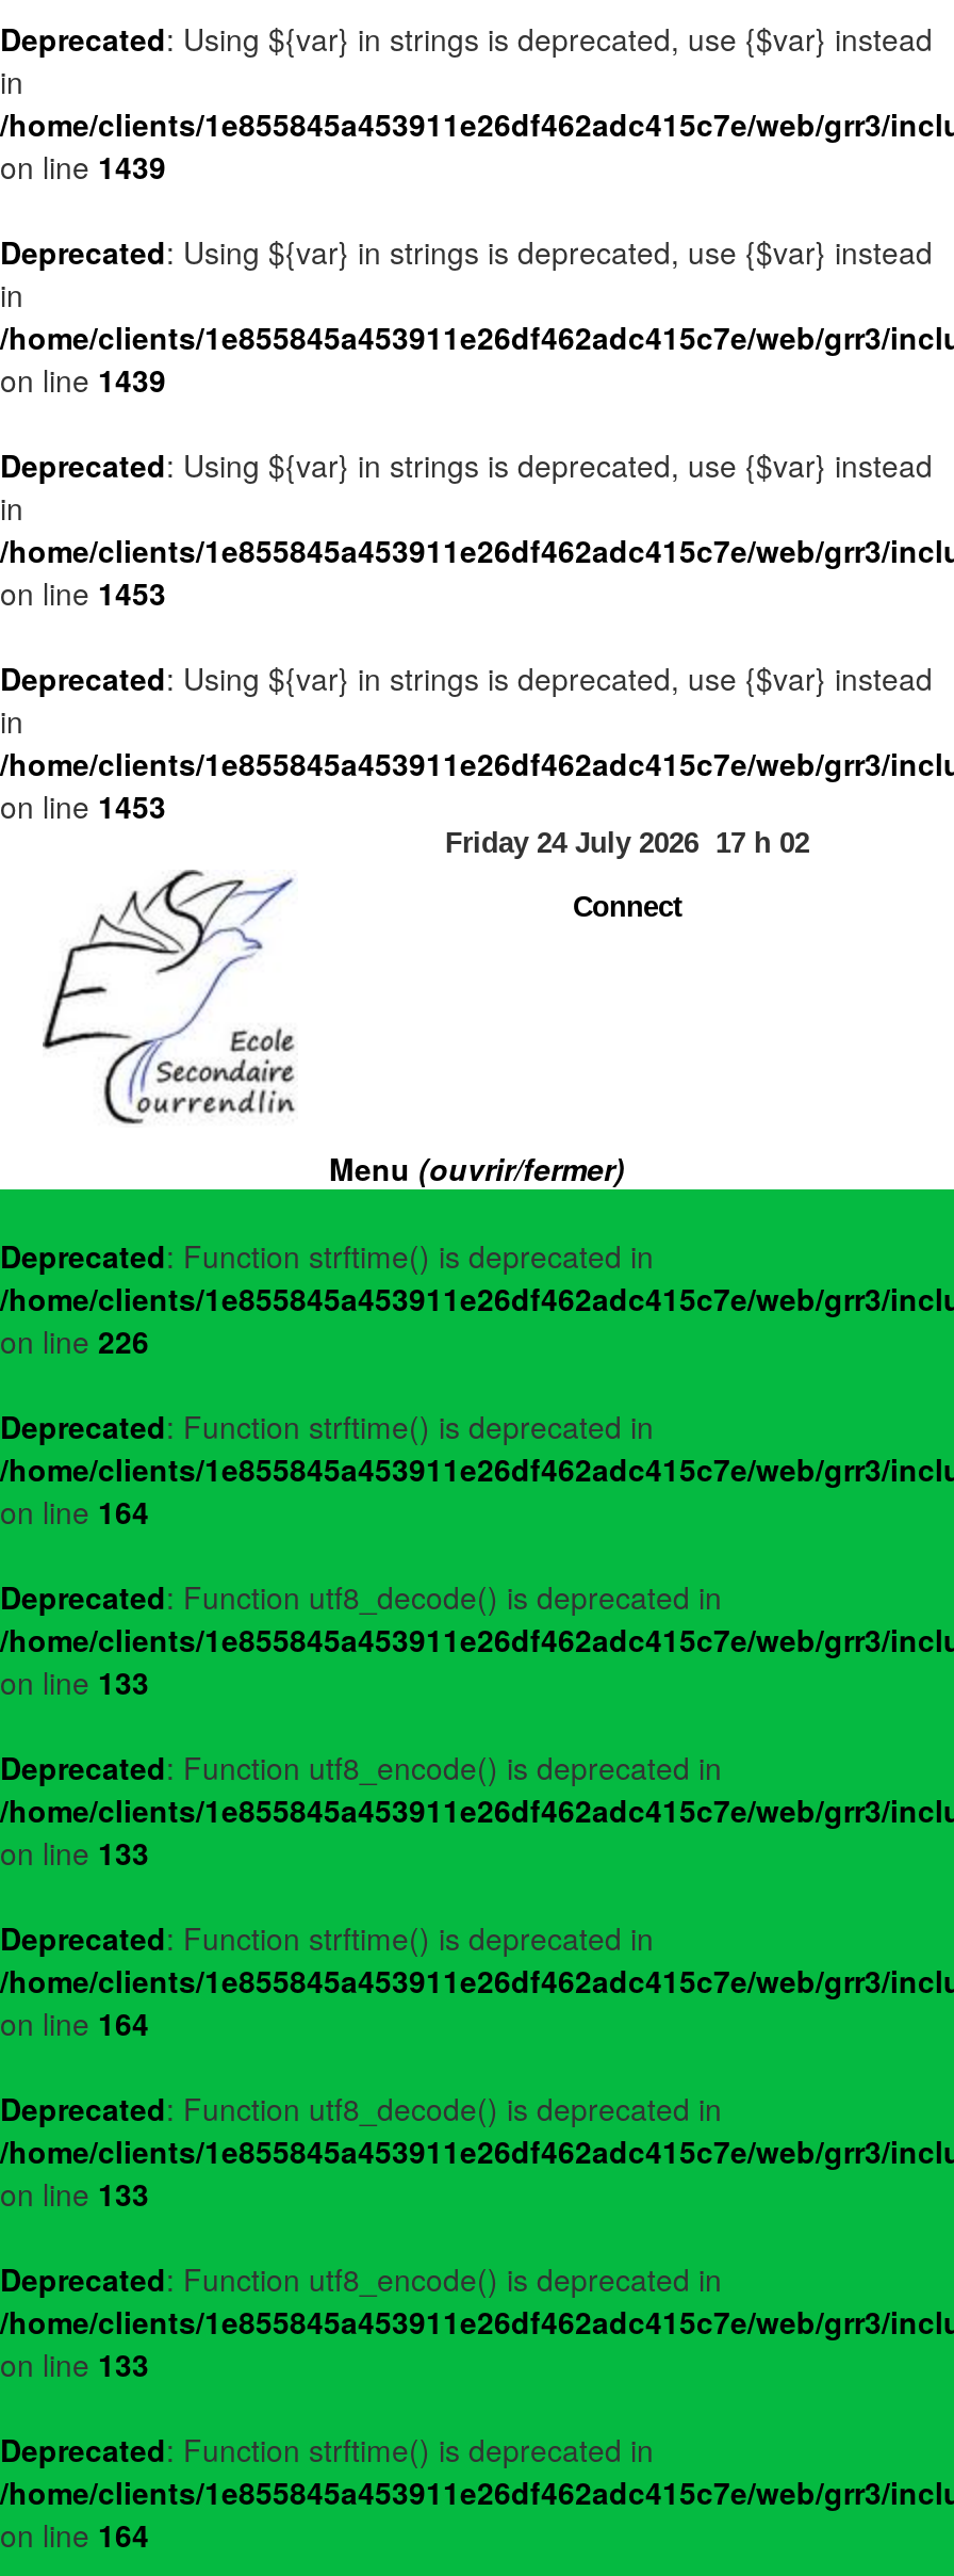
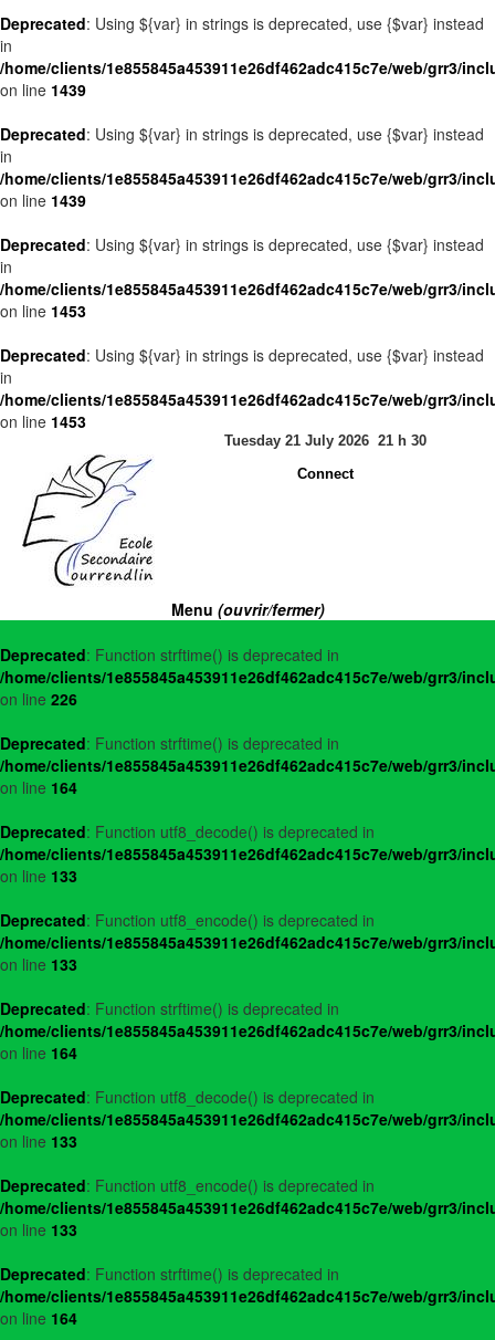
- Friday 24 July 2026 17 h 02
+ Tuesday 21 July 2026 21 h 30
